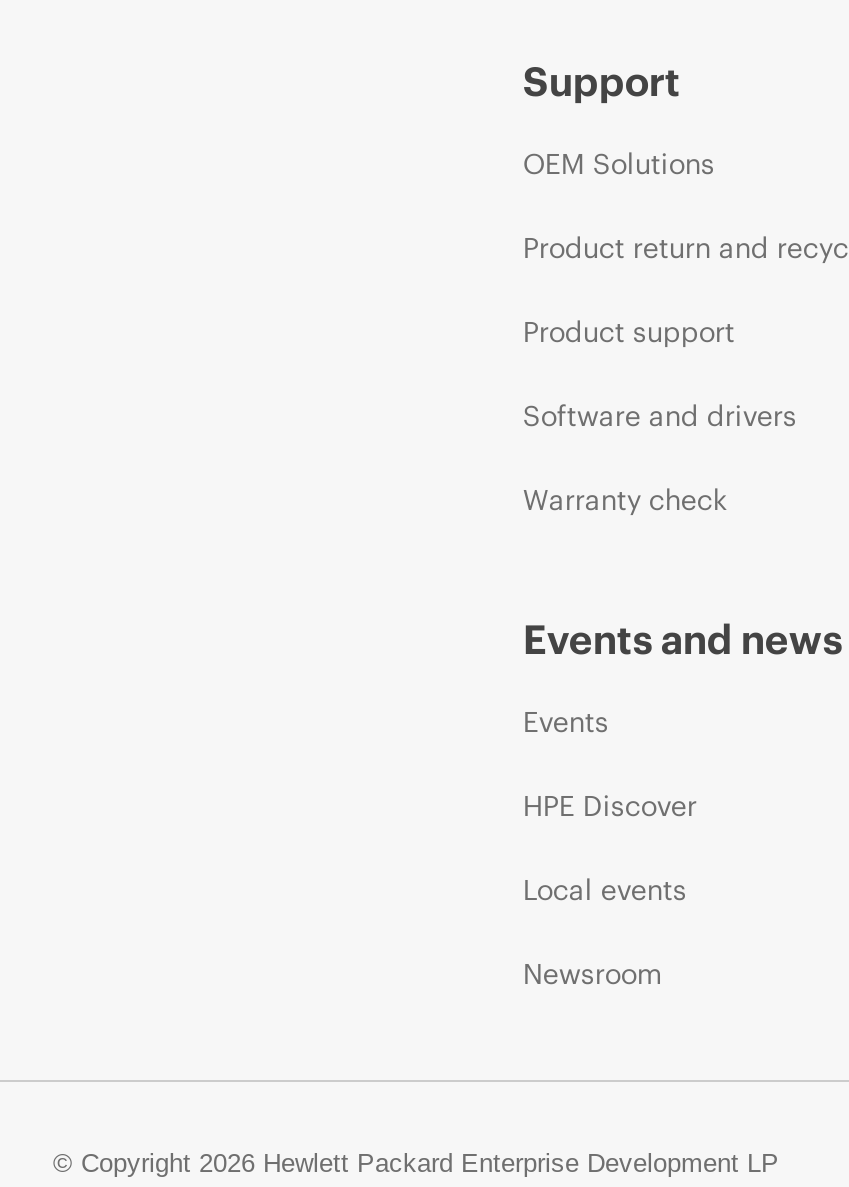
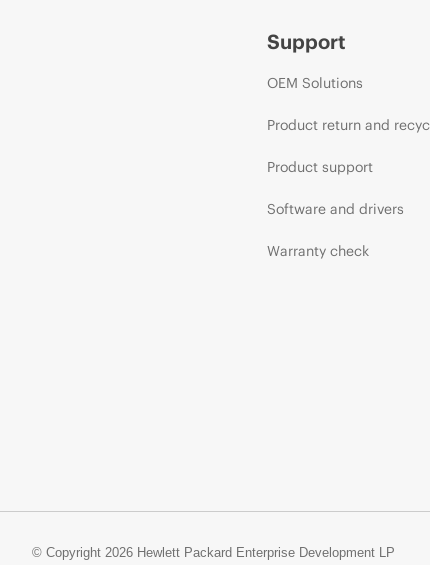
- Events and news
- Events
- HPE Discover
- Local events
- Newsroom
